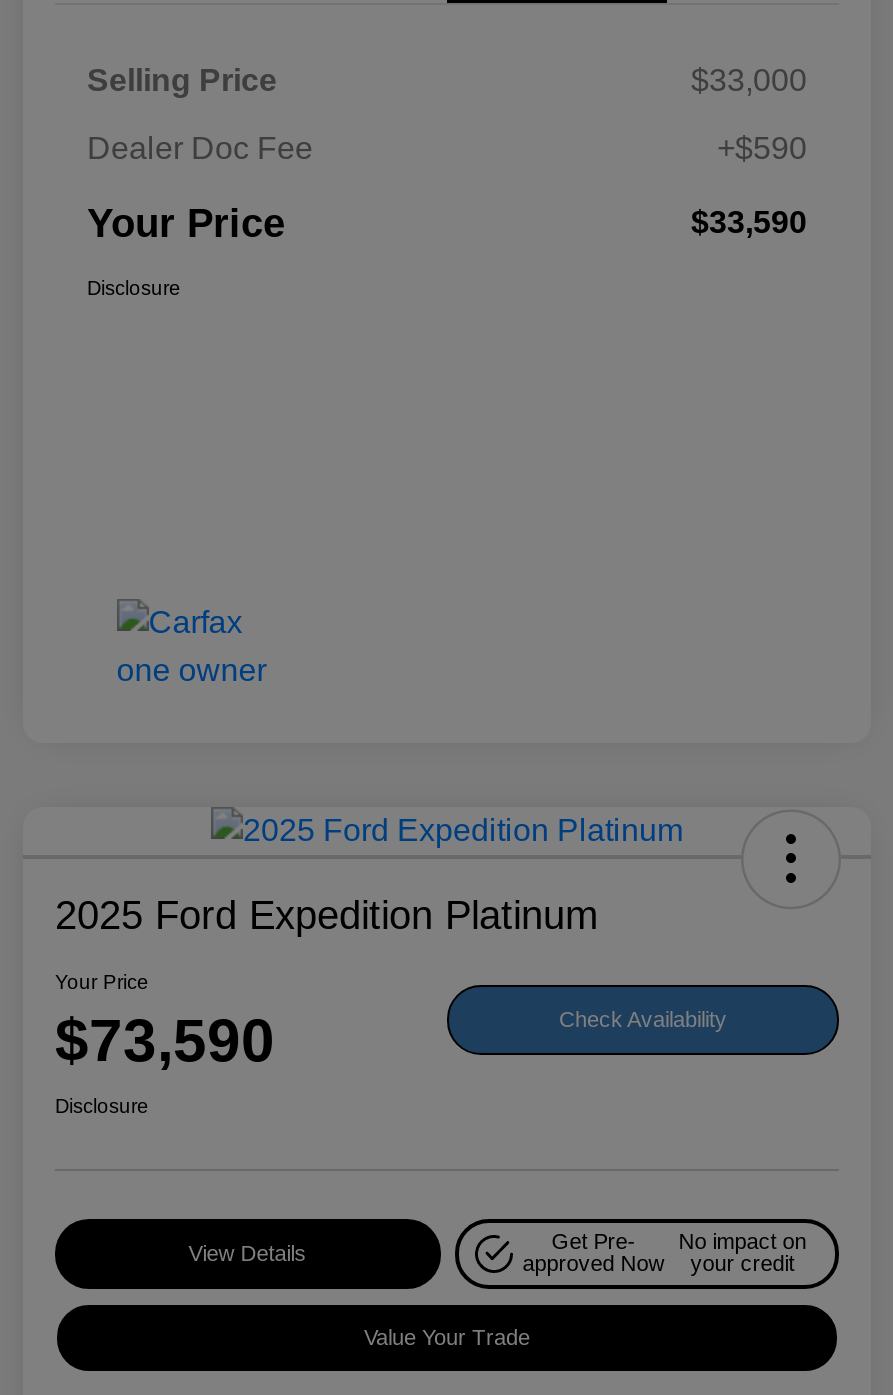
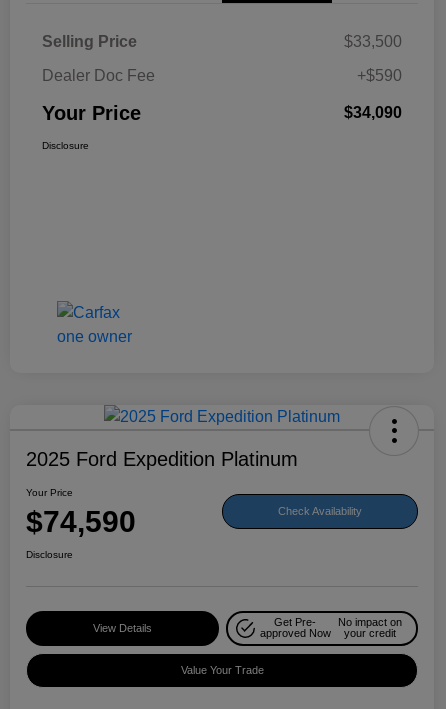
- $33,000
+ $33,500

- $33,590
+ $34,090

- $73,590
+ $74,590
